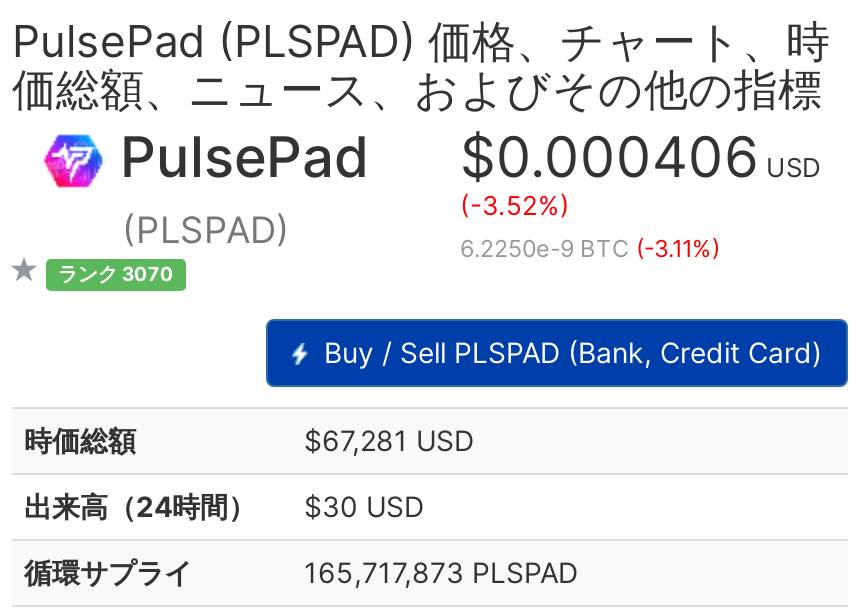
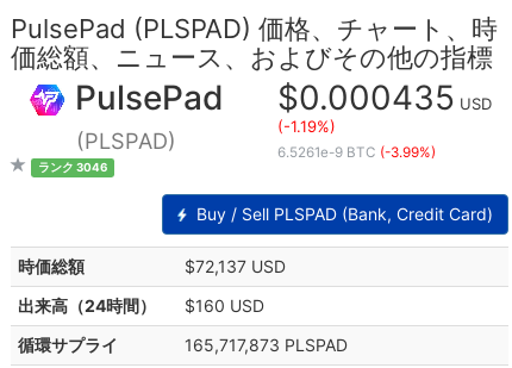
- PulsePad $0.000406 USD
+ PulsePad $0.000435 USD

- (-3.52%)
+ (-1.19%)

- 6.2250e-9 BTC (-3.11%)
+ 6.5261e-9 BTC (-3.99%)

- ランク 3070
+ ランク 3046

- $67,281 USD
+ $72,137 USD

- 出来高（24時間） $30 USD
+ 出来高（24時間） $160 USD
